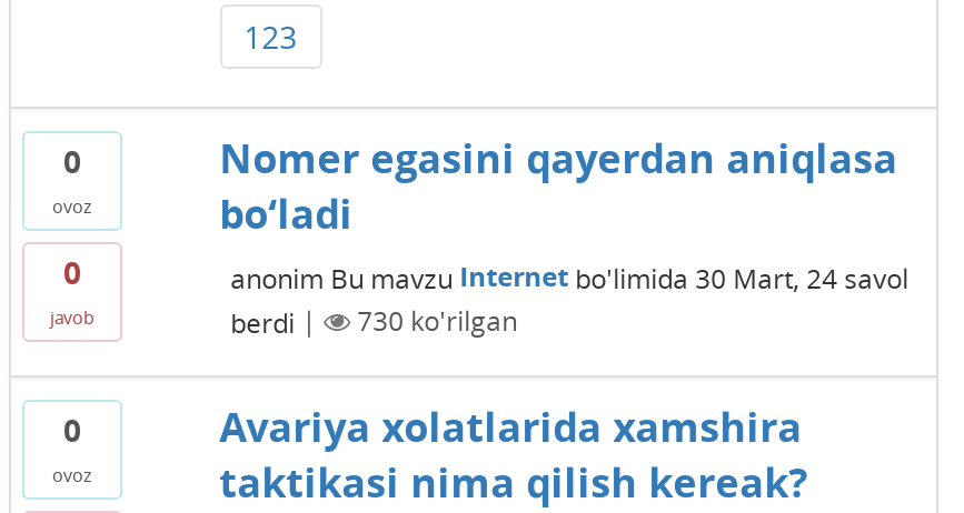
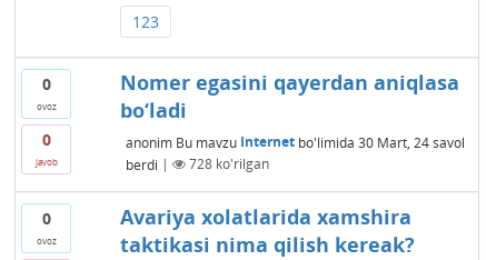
- 730 ko'rilgan
+ 728 ko'rilgan
